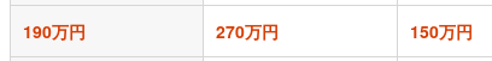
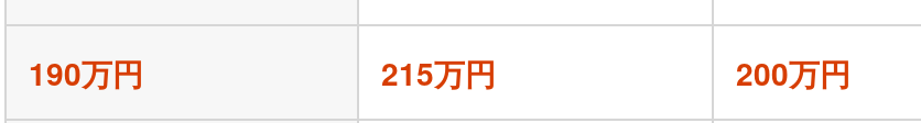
- 270万円
+ 215万円

- 150万円
+ 200万円
